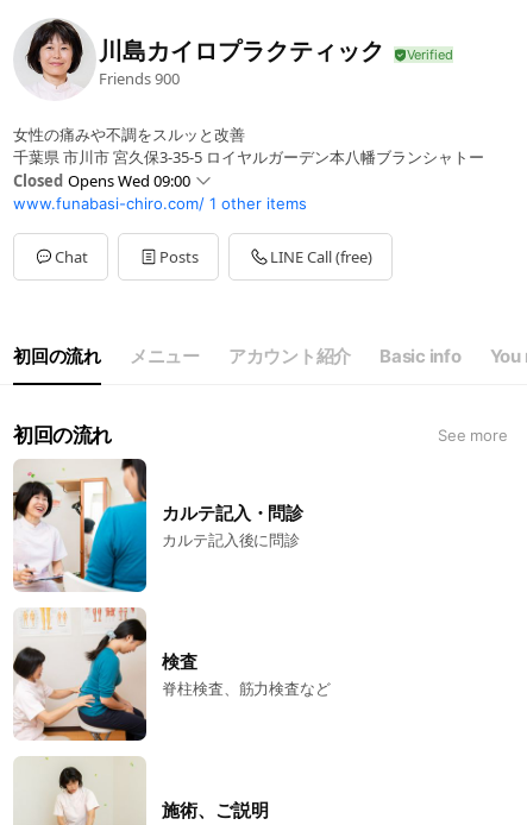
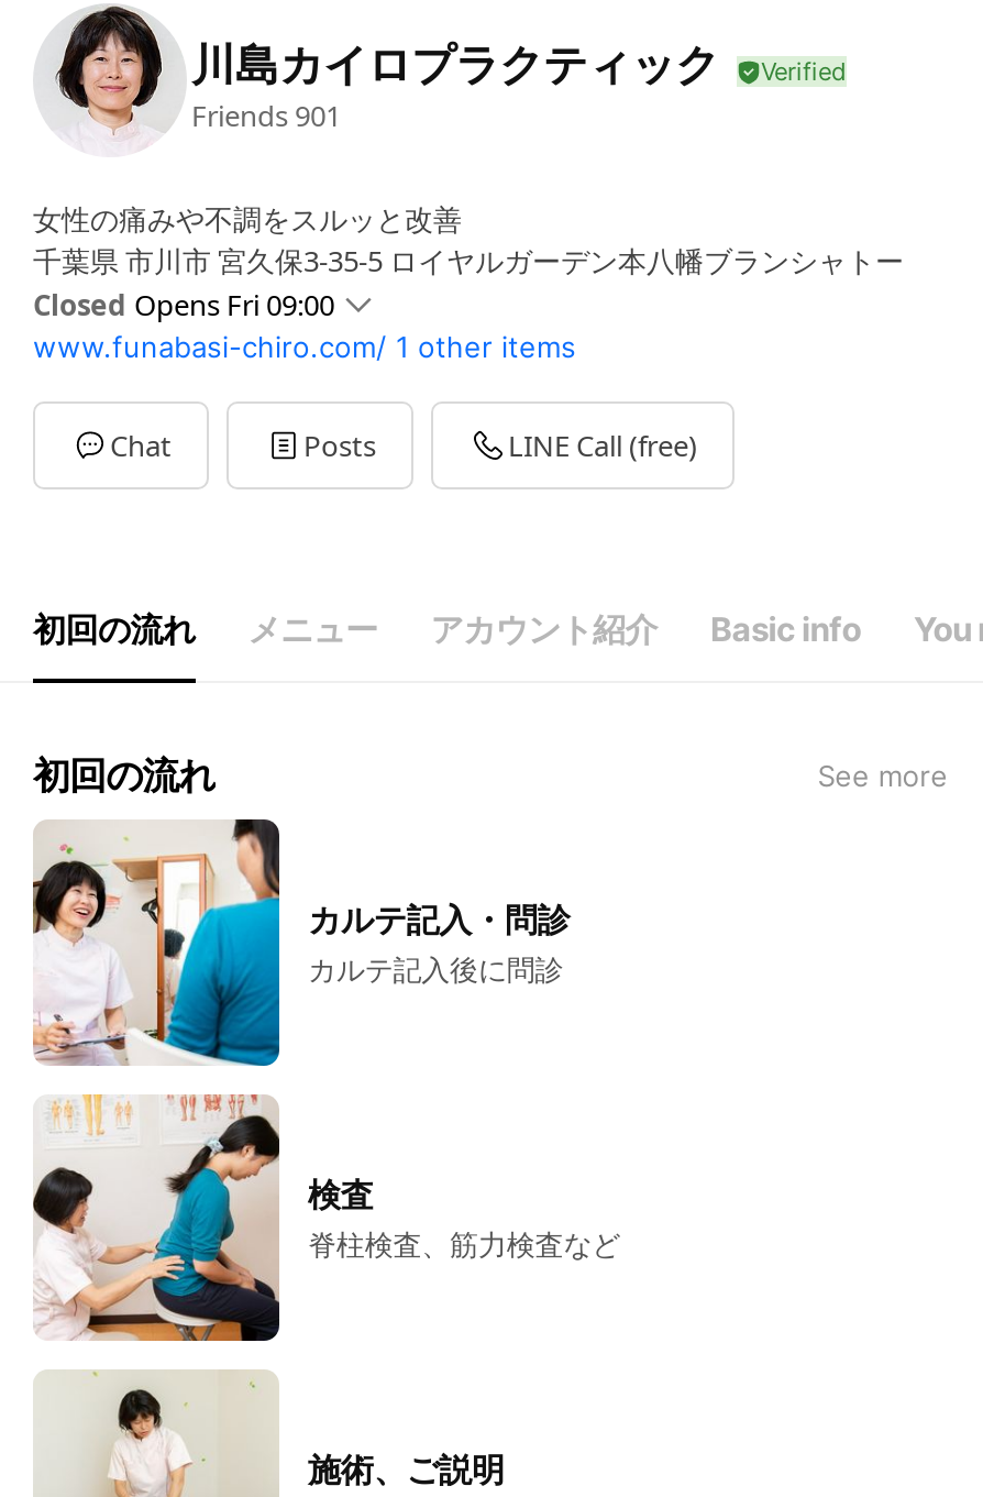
- Friends 900
+ Friends 901

- Closed Opens Wed 09:00
+ Closed Opens Fri 09:00
